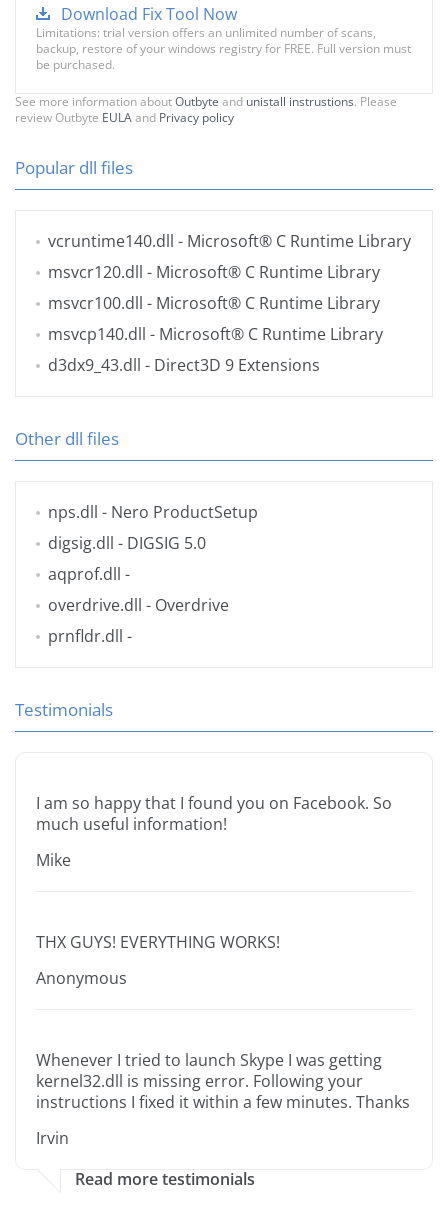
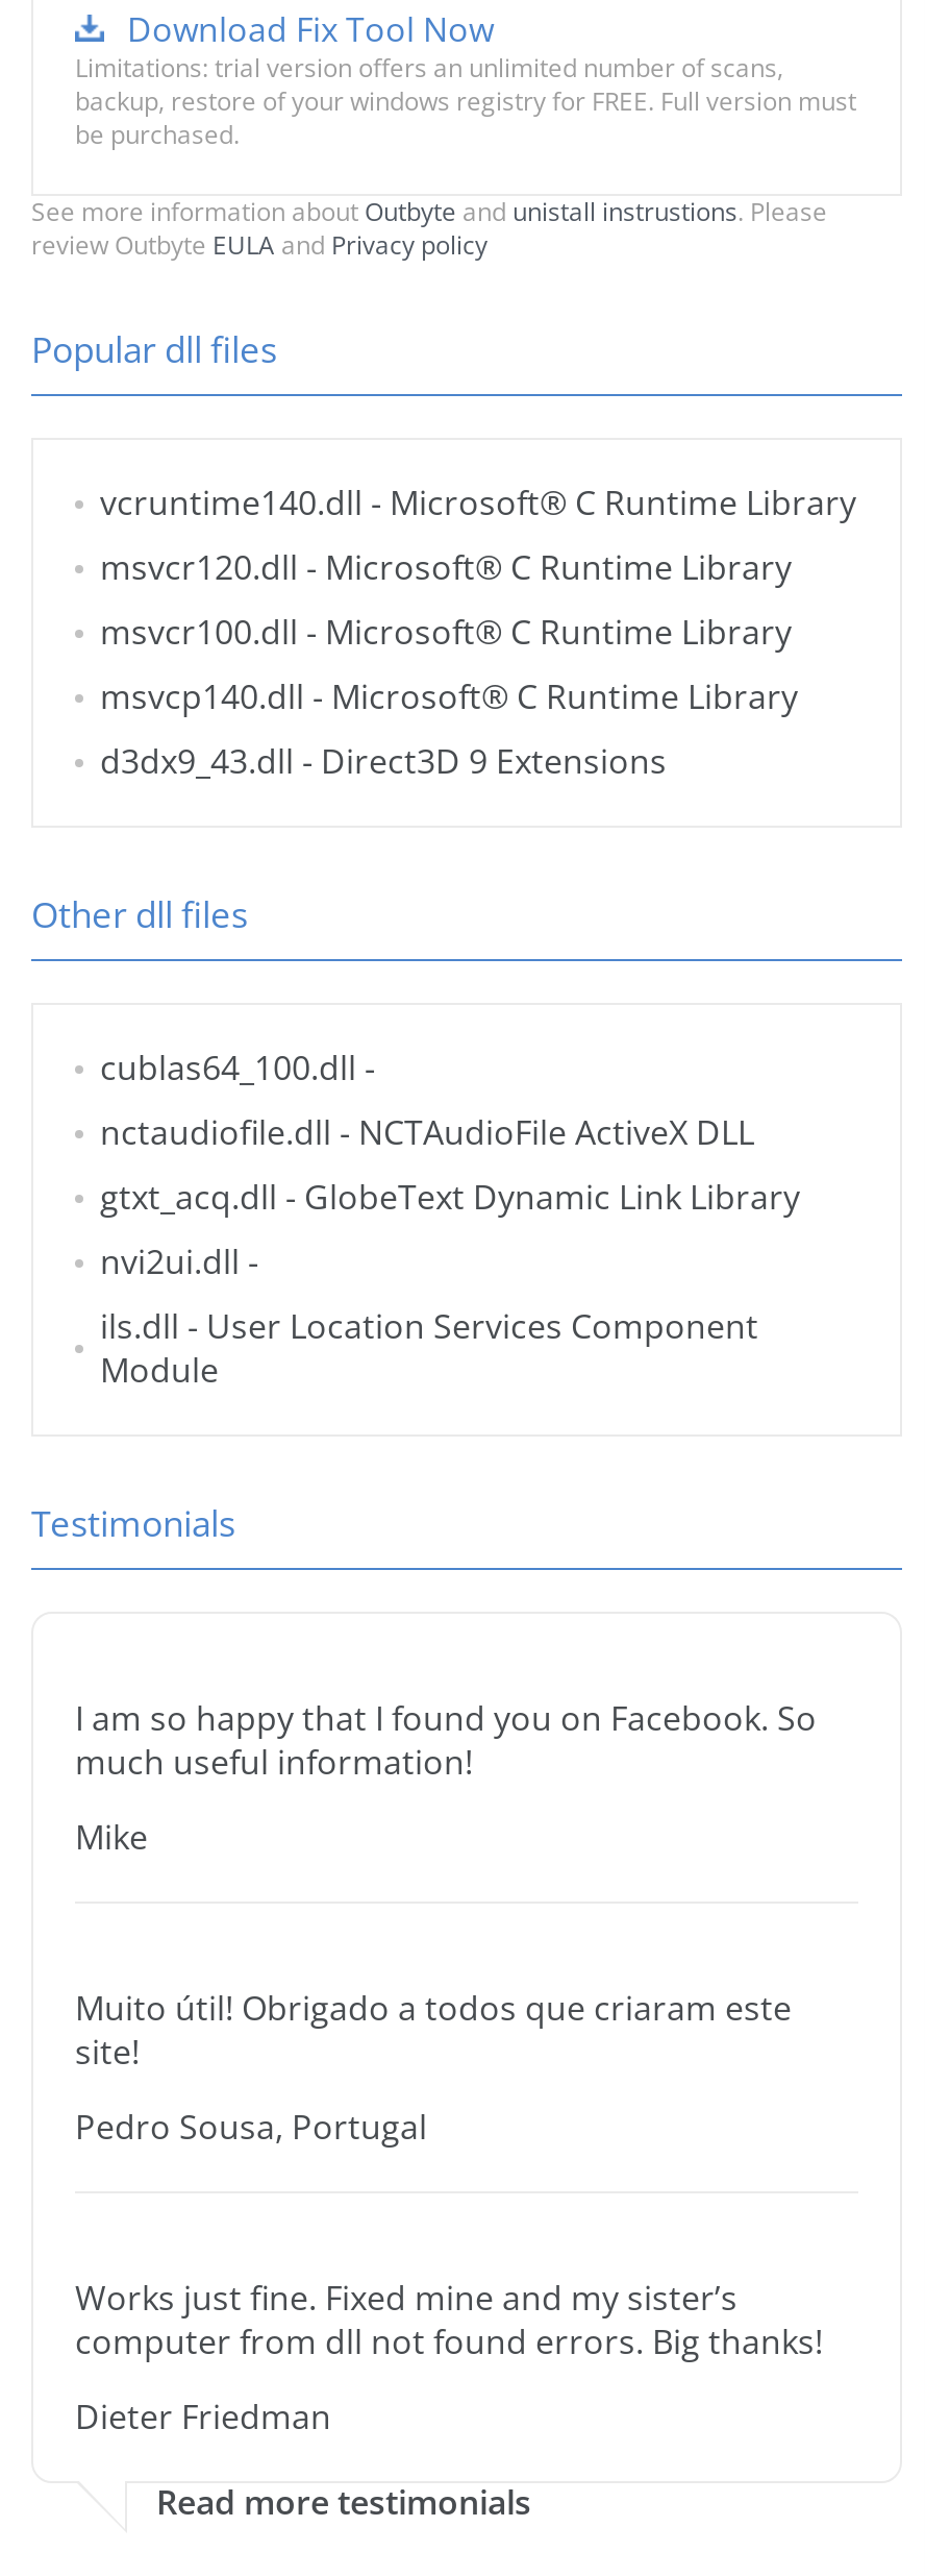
- nps.dll - Nero ProductSetup
- digsig.dll - DIGSIG 5.0
- aqprof.dll -
- overdrive.dll - Overdrive
- prnfldr.dll -
+ cublas64_100.dll -
+ nctaudiofile.dll - NCTAudioFile ActiveX DLL
+ gtxt_acq.dll - GlobeText Dynamic Link Library
+ nvi2ui.dll -
+ ils.dll - User Location Services Component
+ Module

- THX GUYS! EVERYTHING WORKS!
+ Muito útil! Obrigado a todos que criaram este
+ site!

- Anonymous
+ Pedro Sousa, Portugal

- Whenever I tried to launch Skype I was getting
- kernel32.dll is missing error. Following your
- instructions I fixed it within a few minutes. Thanks
+ Works just fine. Fixed mine and my sister’s
+ computer from dll not found errors. Big thanks!

- Irvin
+ Dieter Friedman
